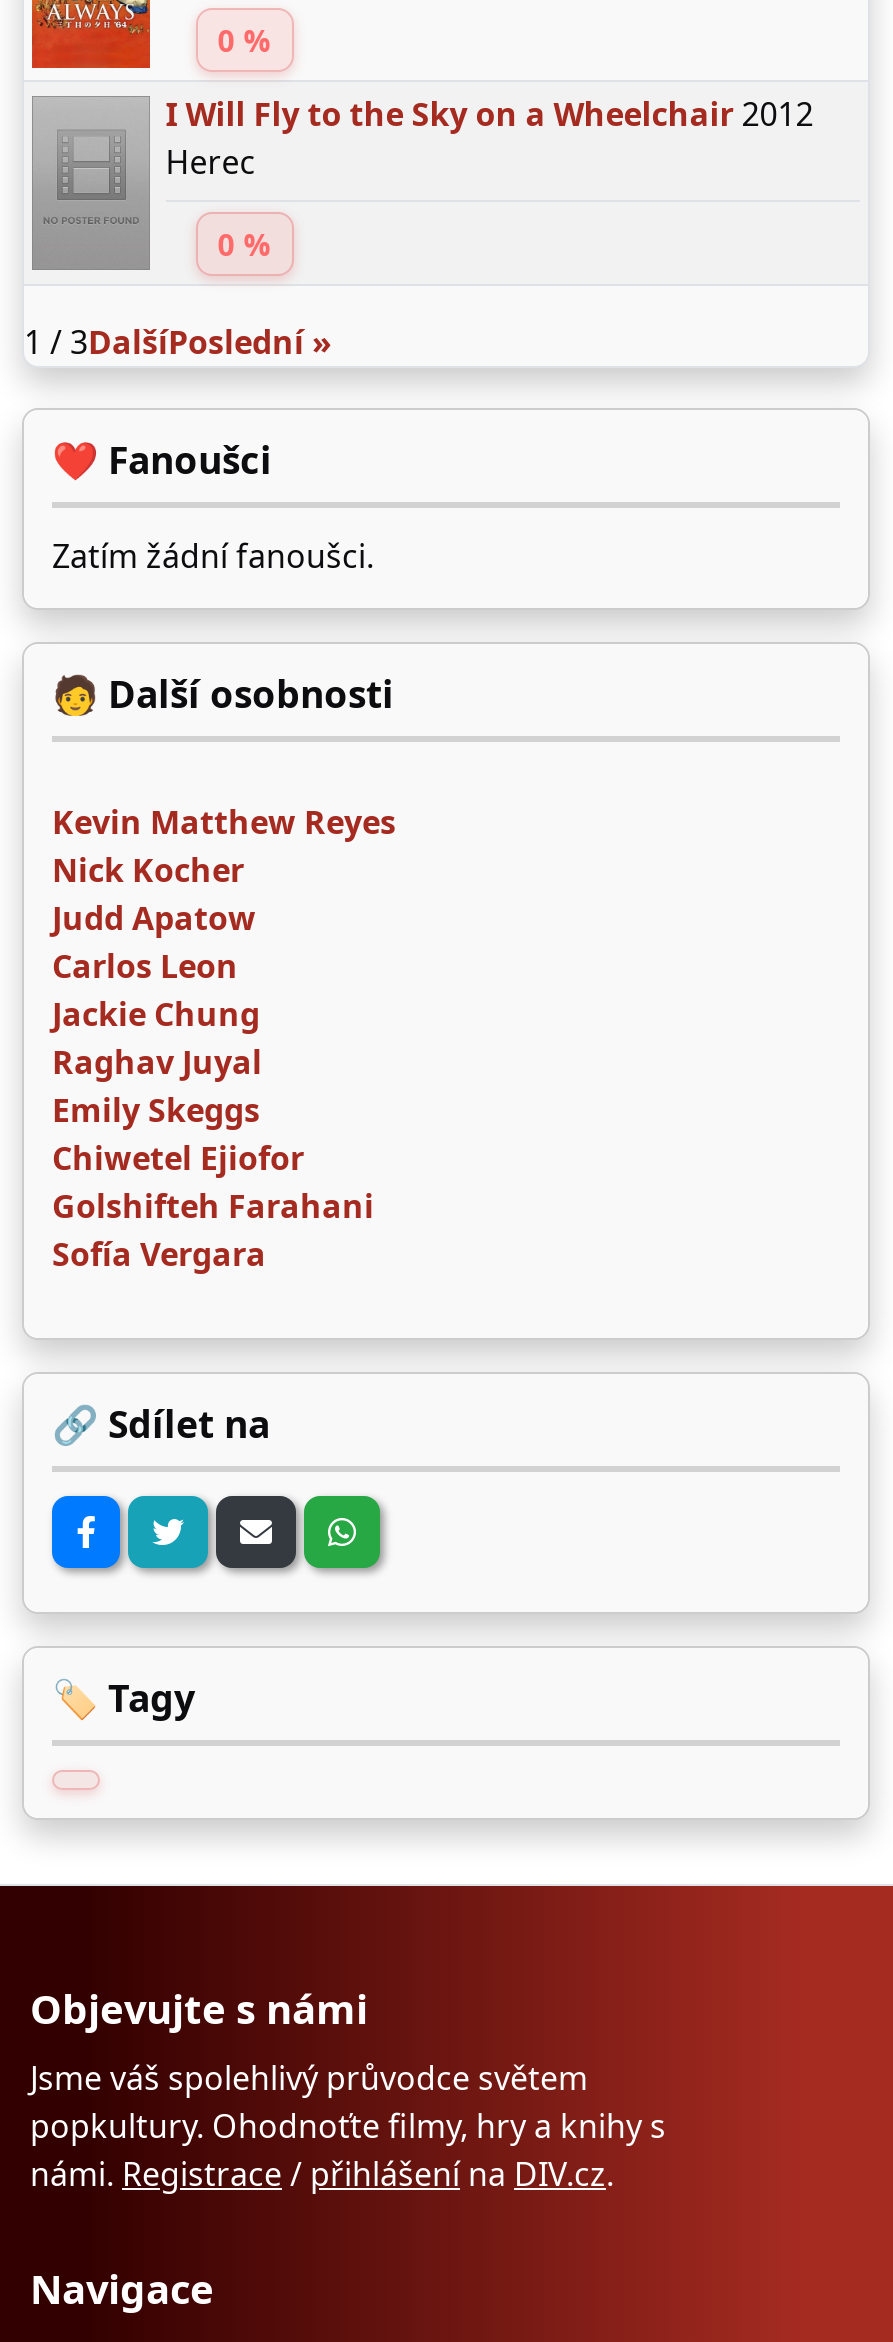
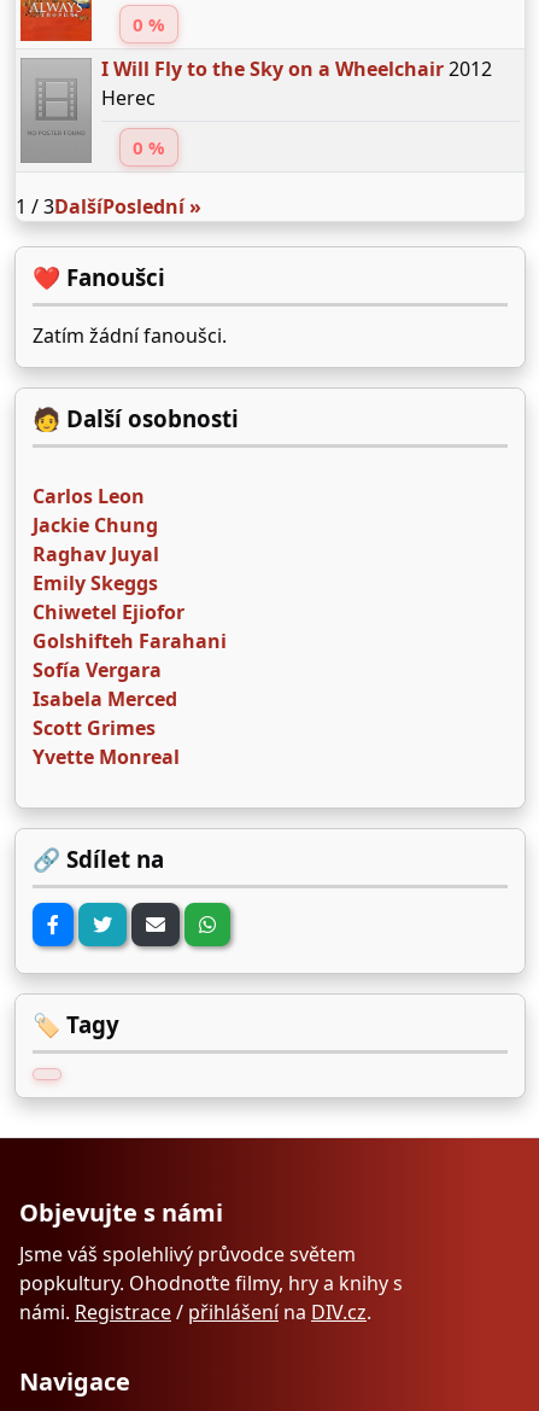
- Kevin Matthew Reyes
- Nick Kocher
- Judd Apatow

moved up: Carlos Leon | Jackie Chung | Raghav Juyal | Emily Skeggs | Chiwetel Ejiofor | Golshifteh Farahani | Sofía Vergara

+ Isabela Merced
+ Scott Grimes
+ Yvette Monreal
